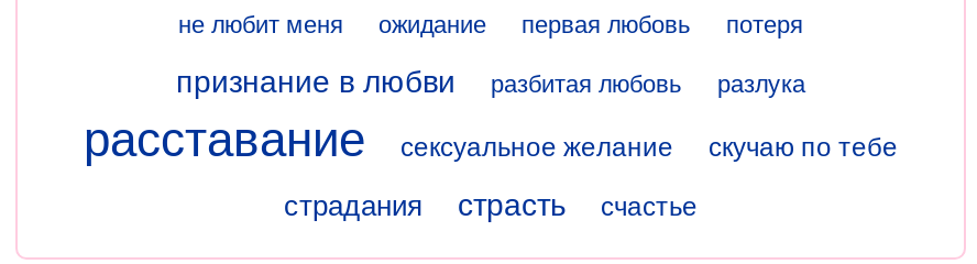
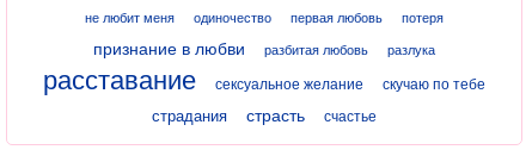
- ожидание
+ одиночество
